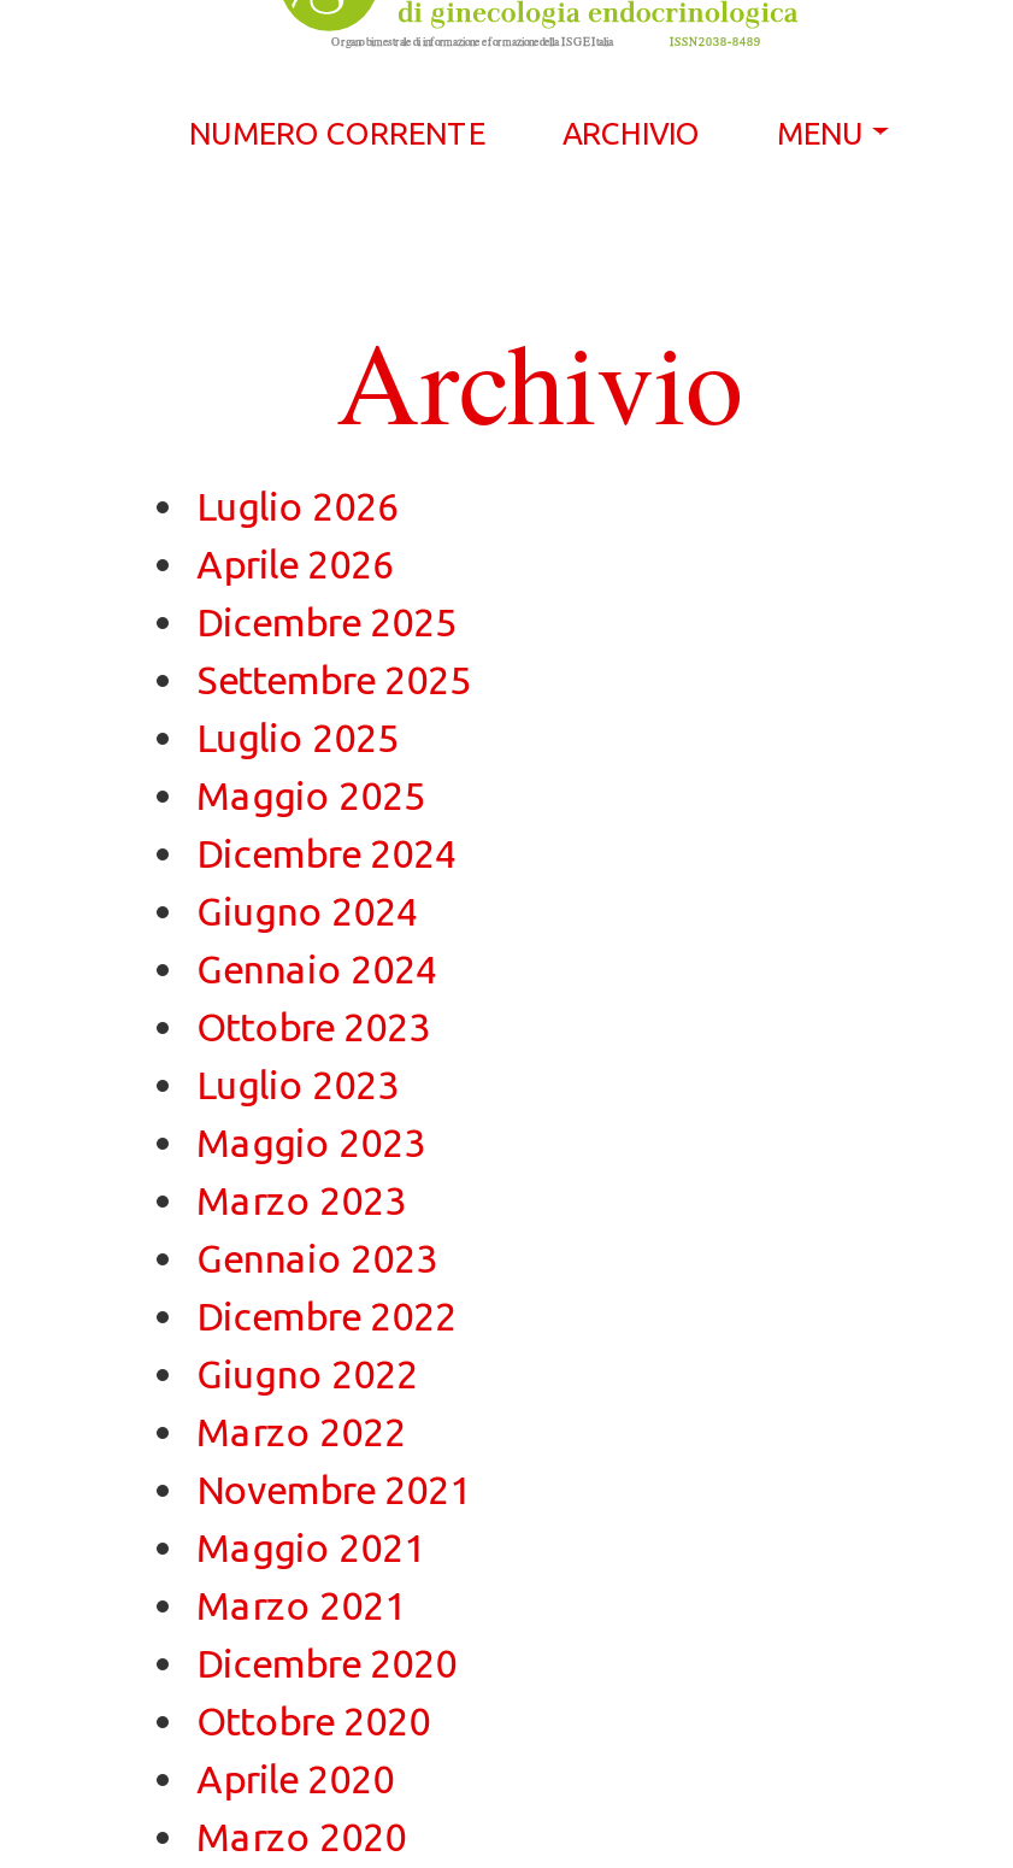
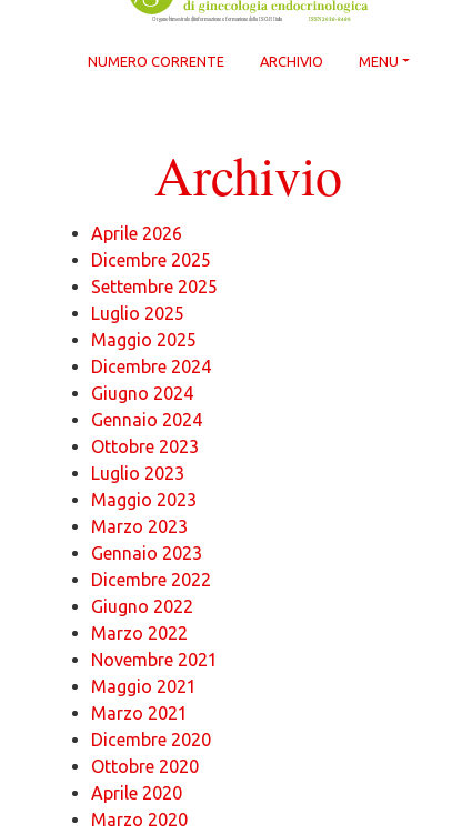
- Luglio 2026
